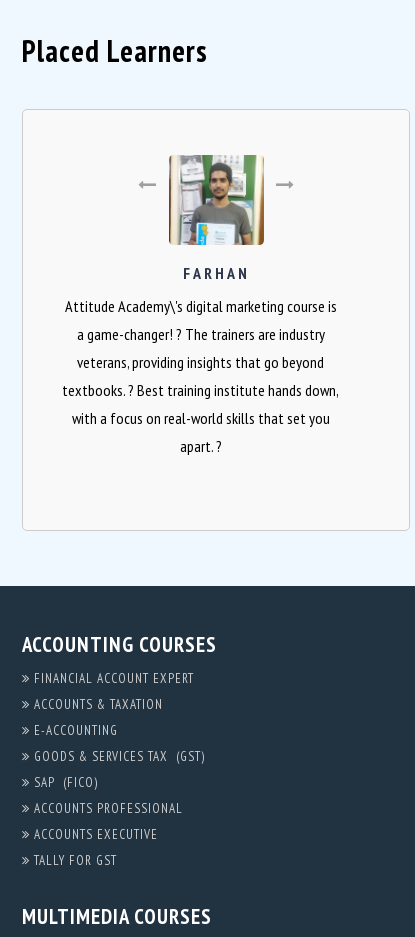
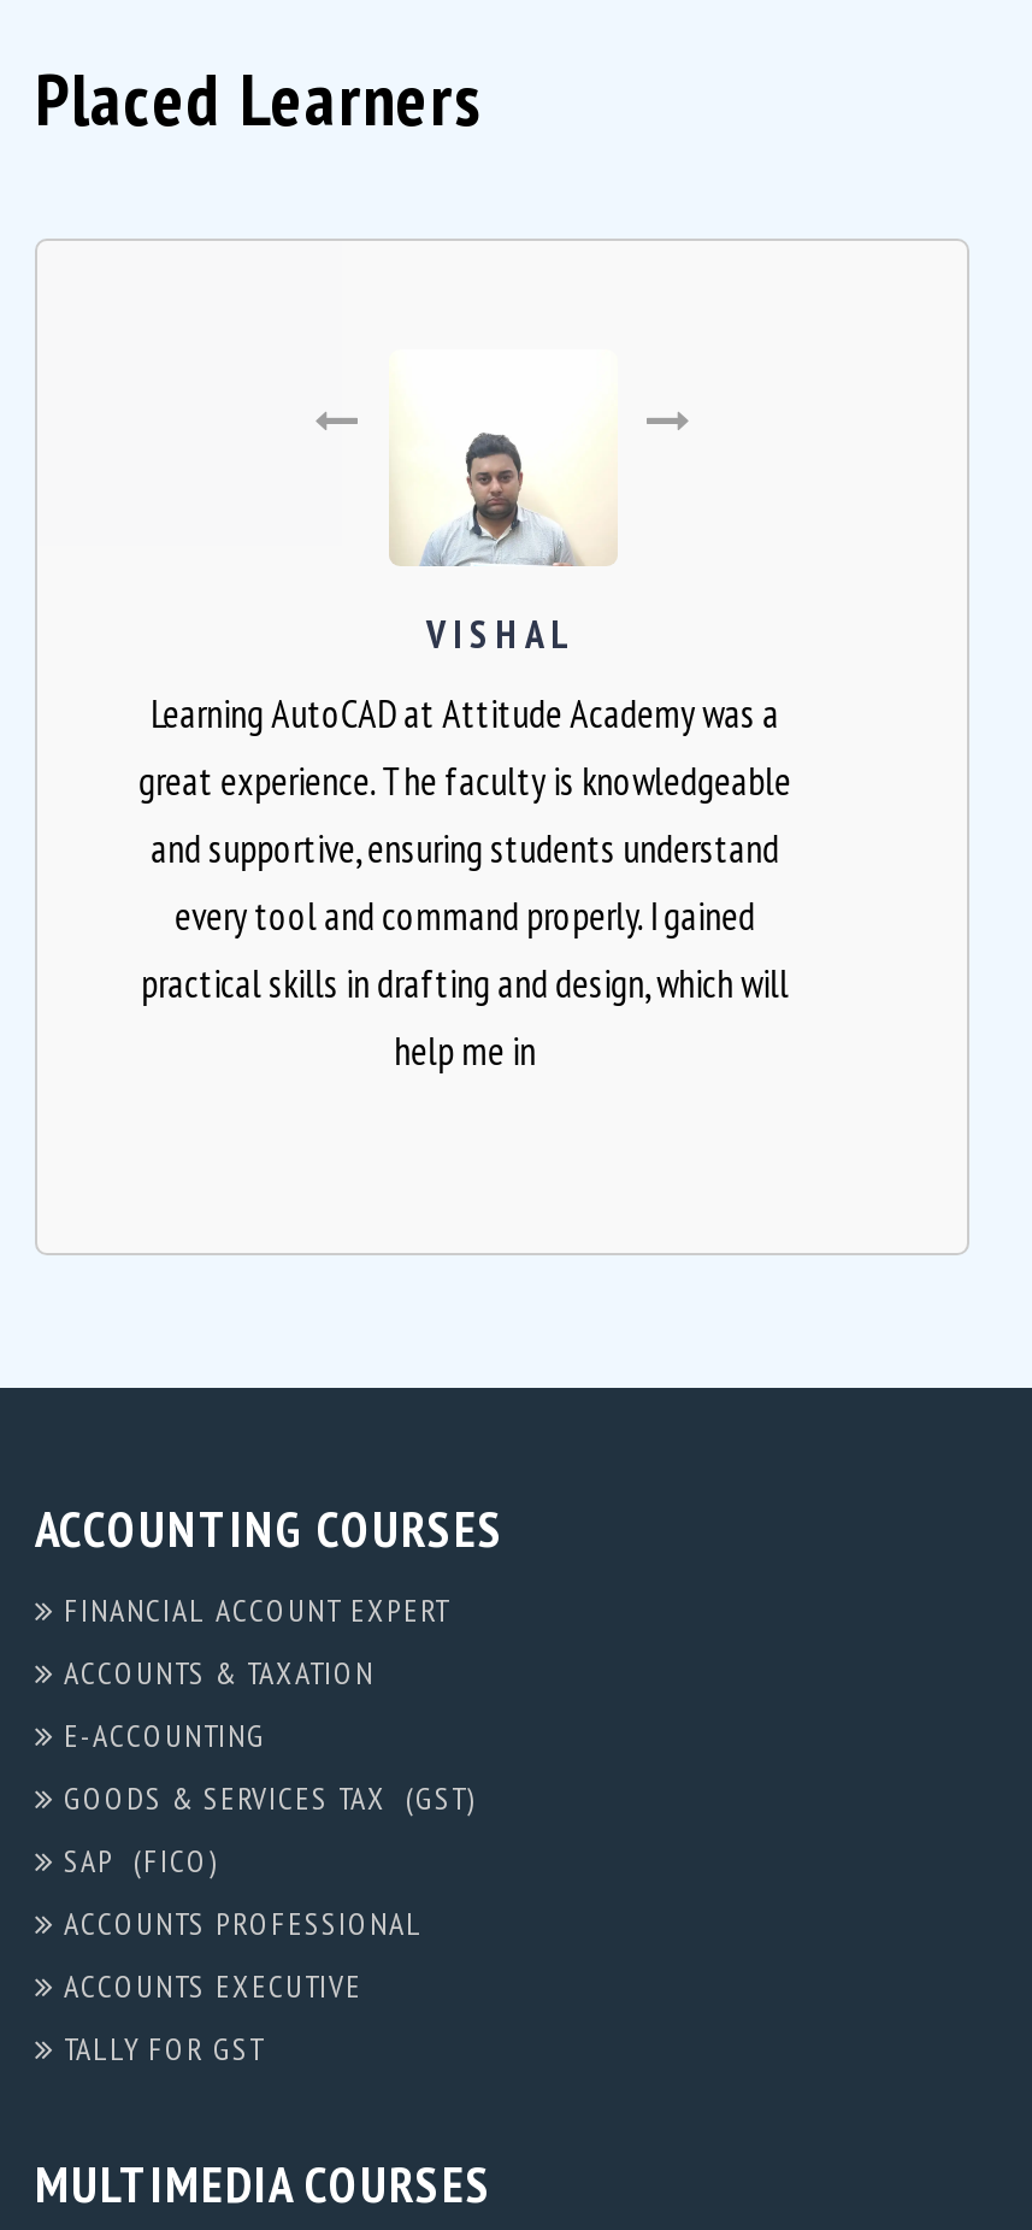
- [image]
- FARHAN
+ [image]
+ VISHAL

- Attitude Academy\'s digital marketing course is
- a game-changer! ? The trainers are industry
- veterans, providing insights that go beyond
- textbooks. ? Best training institute hands down,
- with a focus on real-world skills that set you
- apart. ?
+ Learning AutoCAD at Attitude Academy was a
+ great experience. The faculty is knowledgeable
+ and supportive, ensuring students understand
+ every tool and command properly. I gained
+ practical skills in drafting and design, which will
+ help me in
